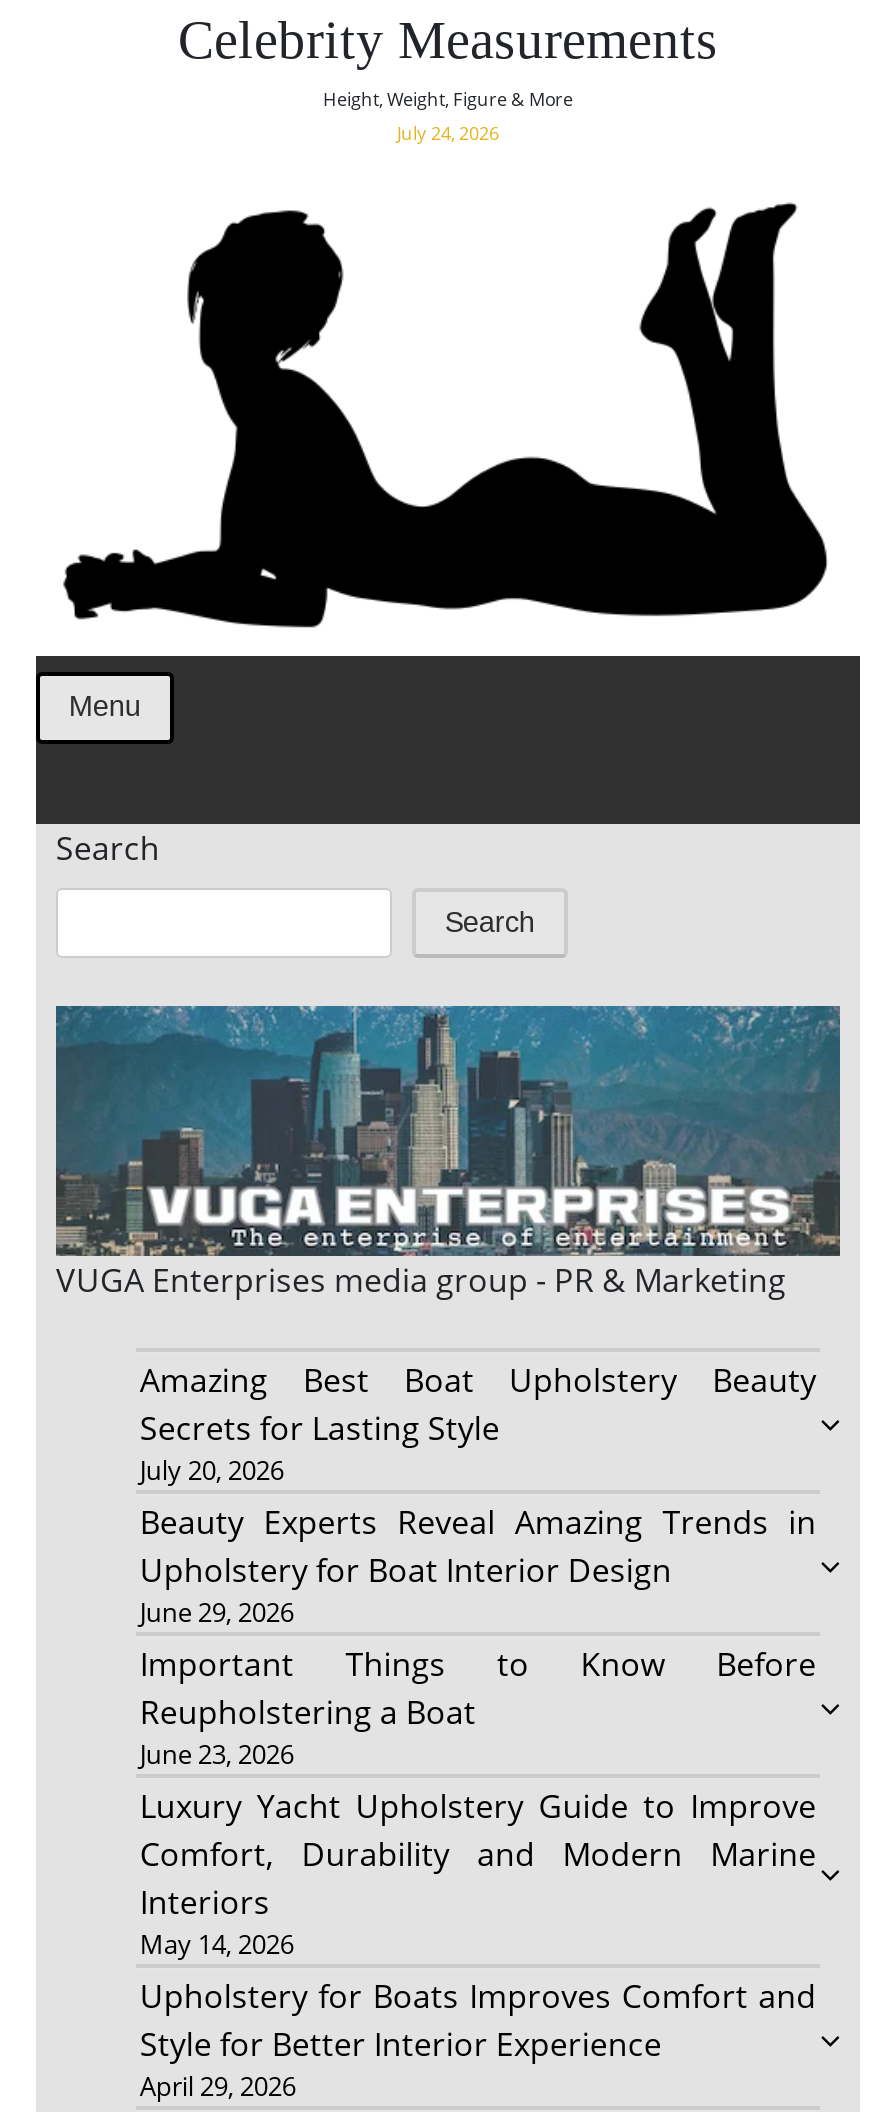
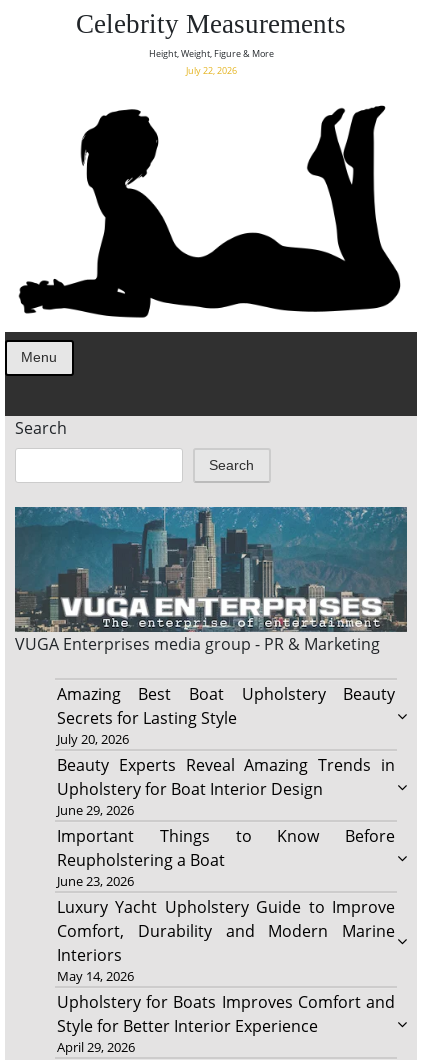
- July 24, 2026
+ July 22, 2026
